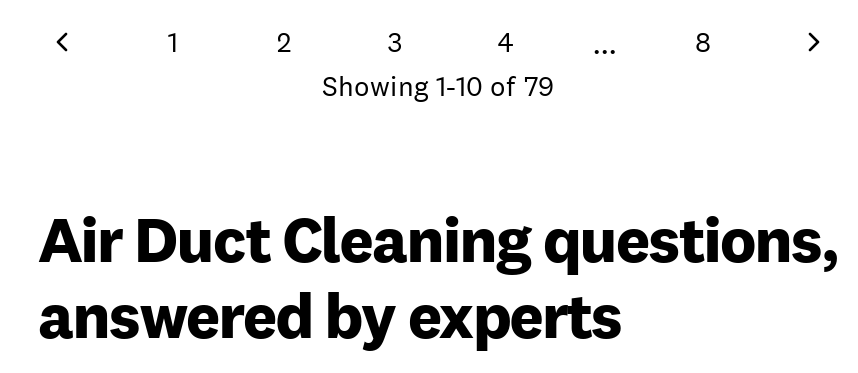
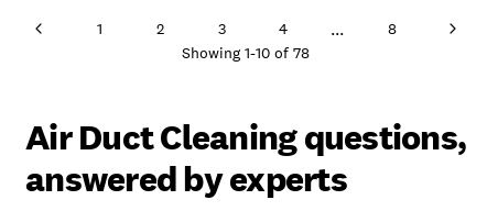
- Showing 1-10 of 79
+ Showing 1-10 of 78
